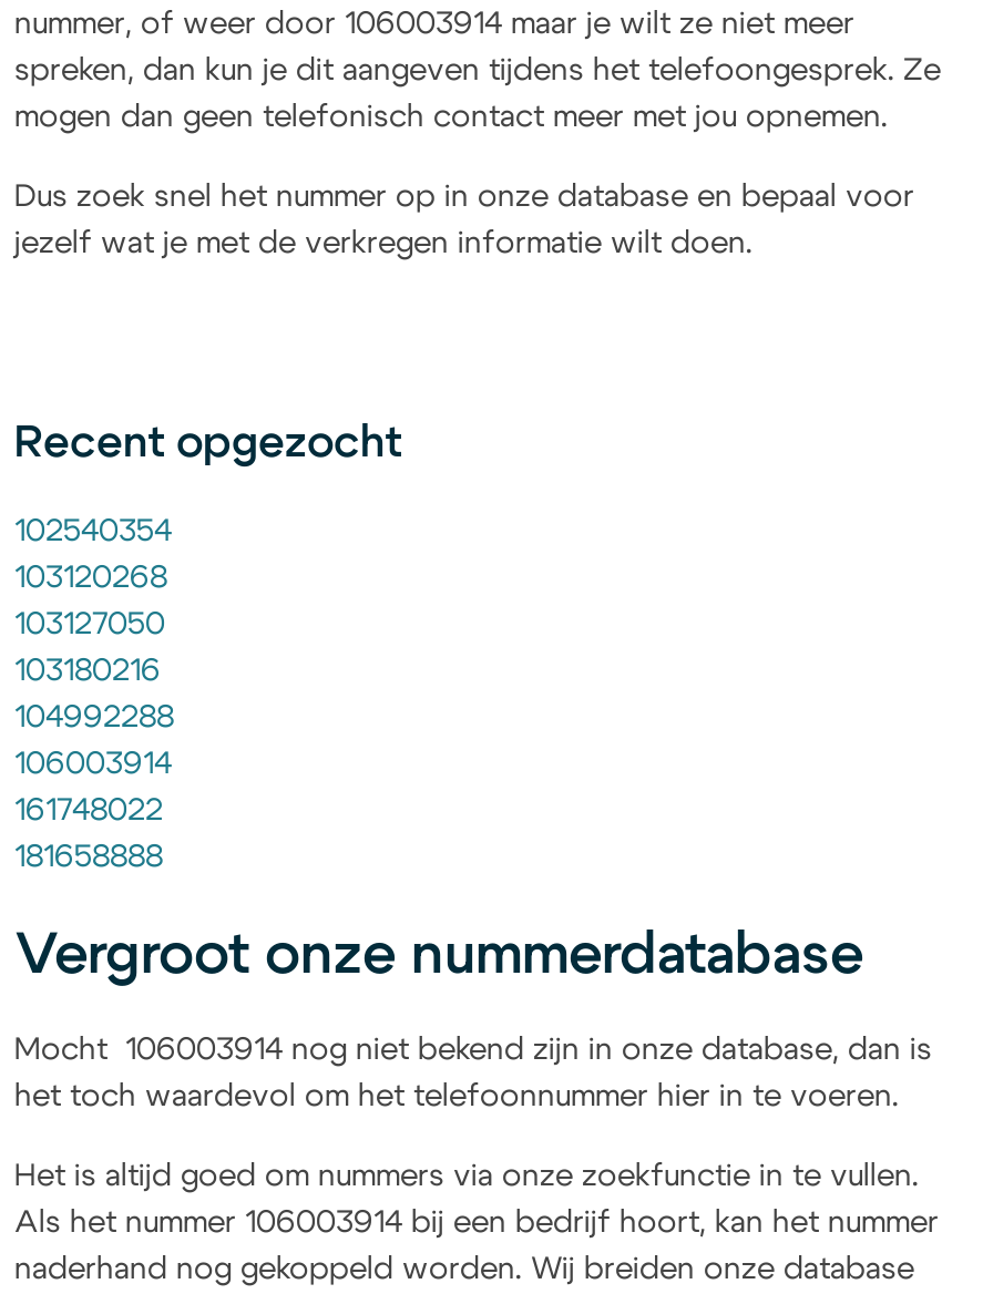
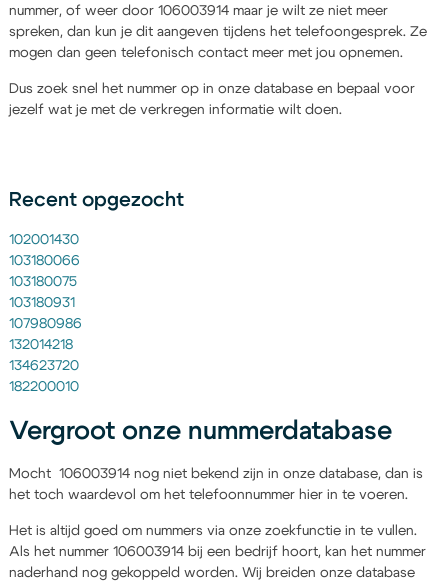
- 102540354
+ 102001430

- 103120268
+ 103180066

- 103127050
+ 103180075

- 103180216
+ 103180931

- 104992288
+ 107980986

- 106003914
+ 132014218

- 161748022
+ 134623720

- 181658888
+ 182200010
